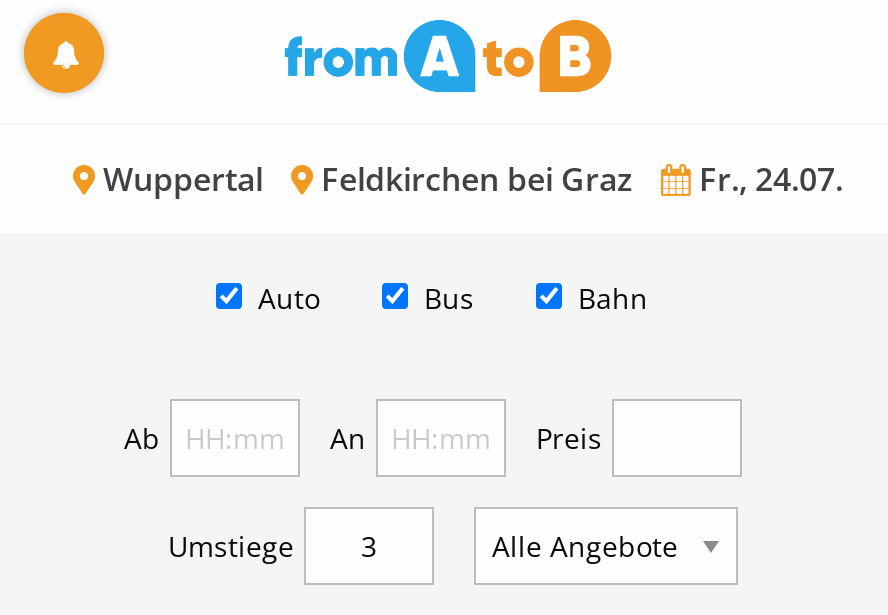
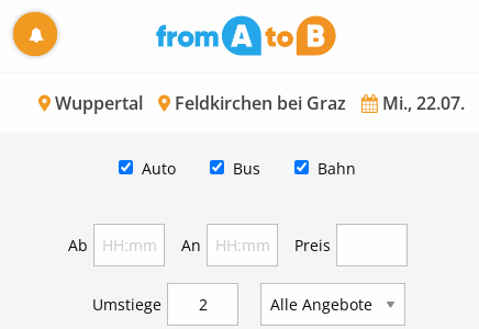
- Wuppertal Feldkirchen bei Graz Fr., 24.07.
+ Wuppertal Feldkirchen bei Graz Mi., 22.07.
